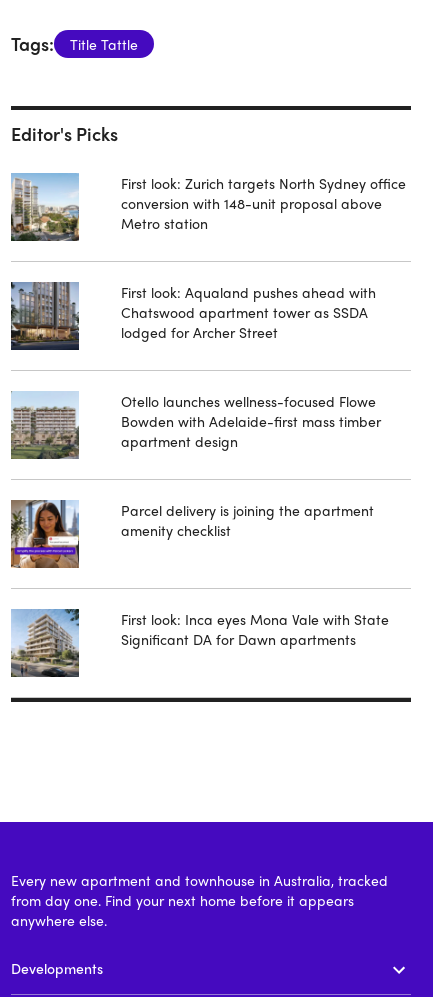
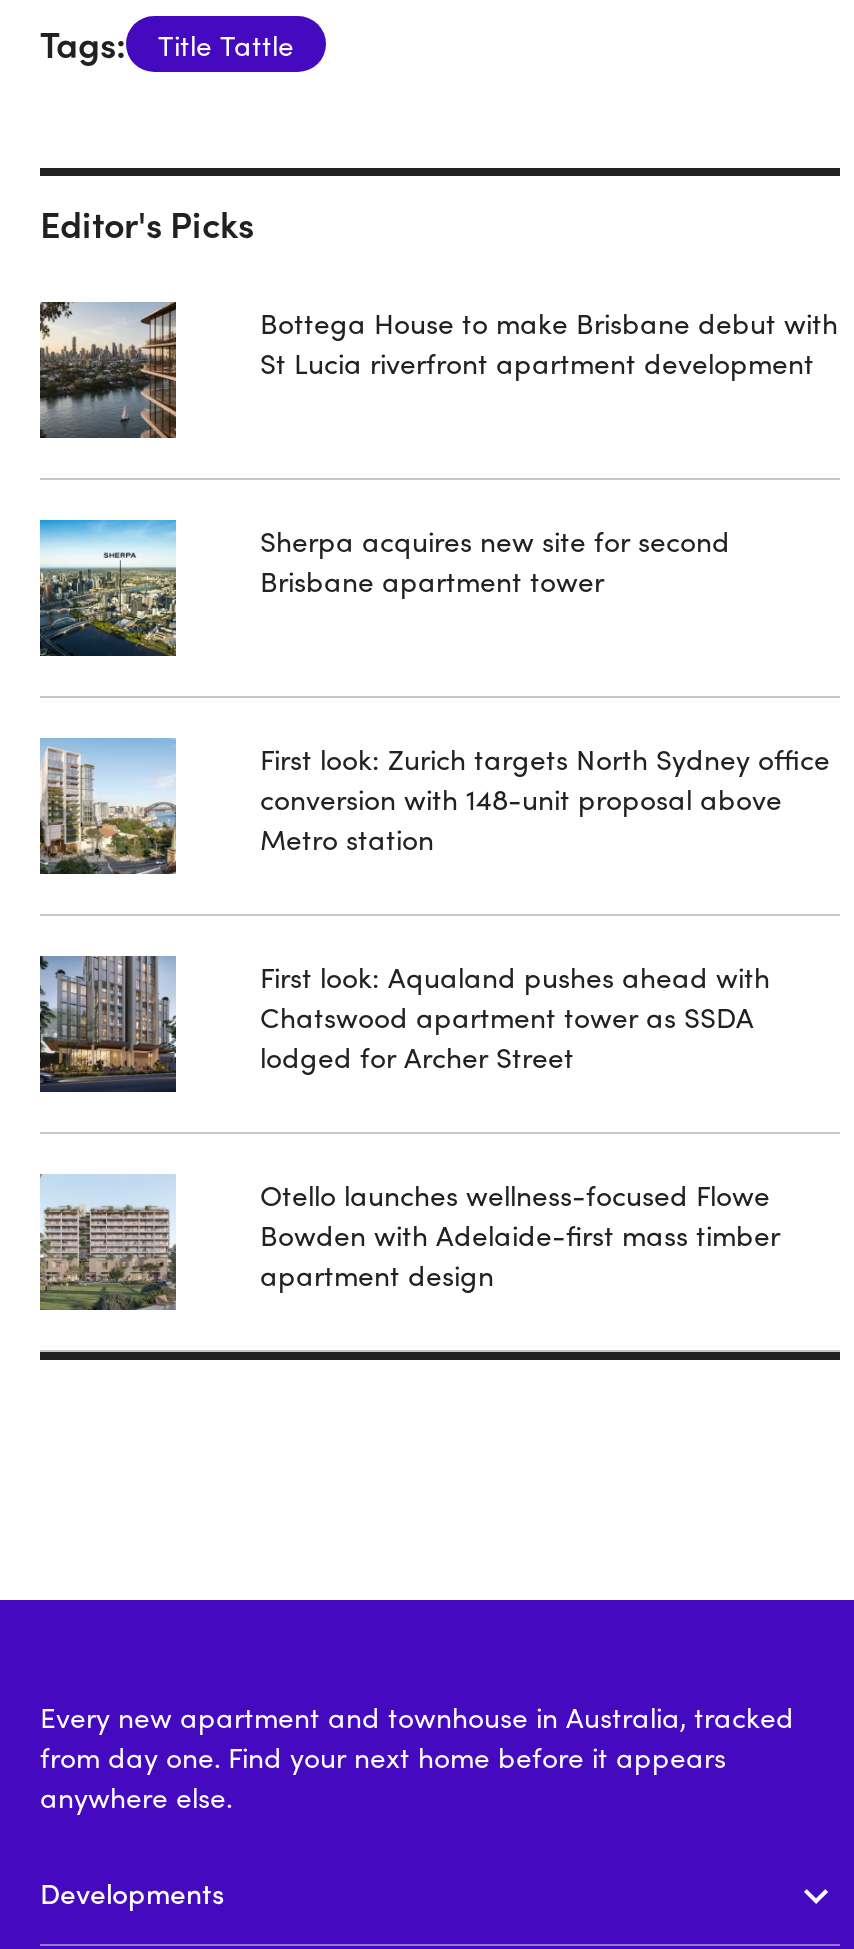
+ [image]

+ [image]

+ Bottega House to make Brisbane debut with
+ St Lucia riverfront apartment development

+ Sherpa acquires new site for second
+ Brisbane apartment tower

moved down: [image] | First look: Zurich targets North Sydney office | conversion with 148-unit proposal above | ... | Bowden with Adelaide-first mass timber | apartment design

- [image]

- Parcel delivery is joining the apartment
- amenity checklist

- [image]

- First look: Inca eyes Mona Vale with State
- Significant DA for Dawn apartments
